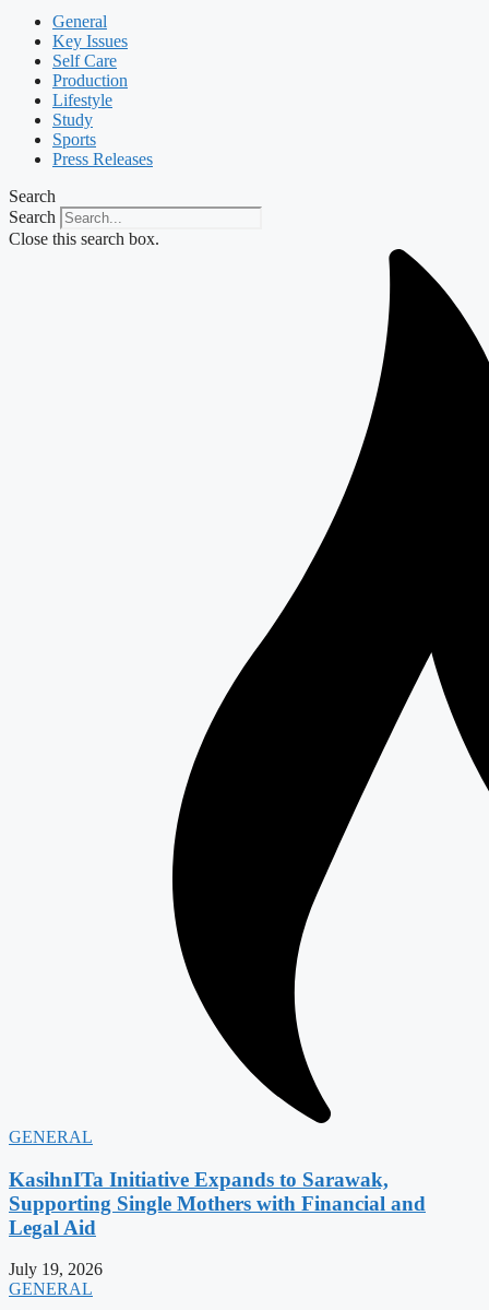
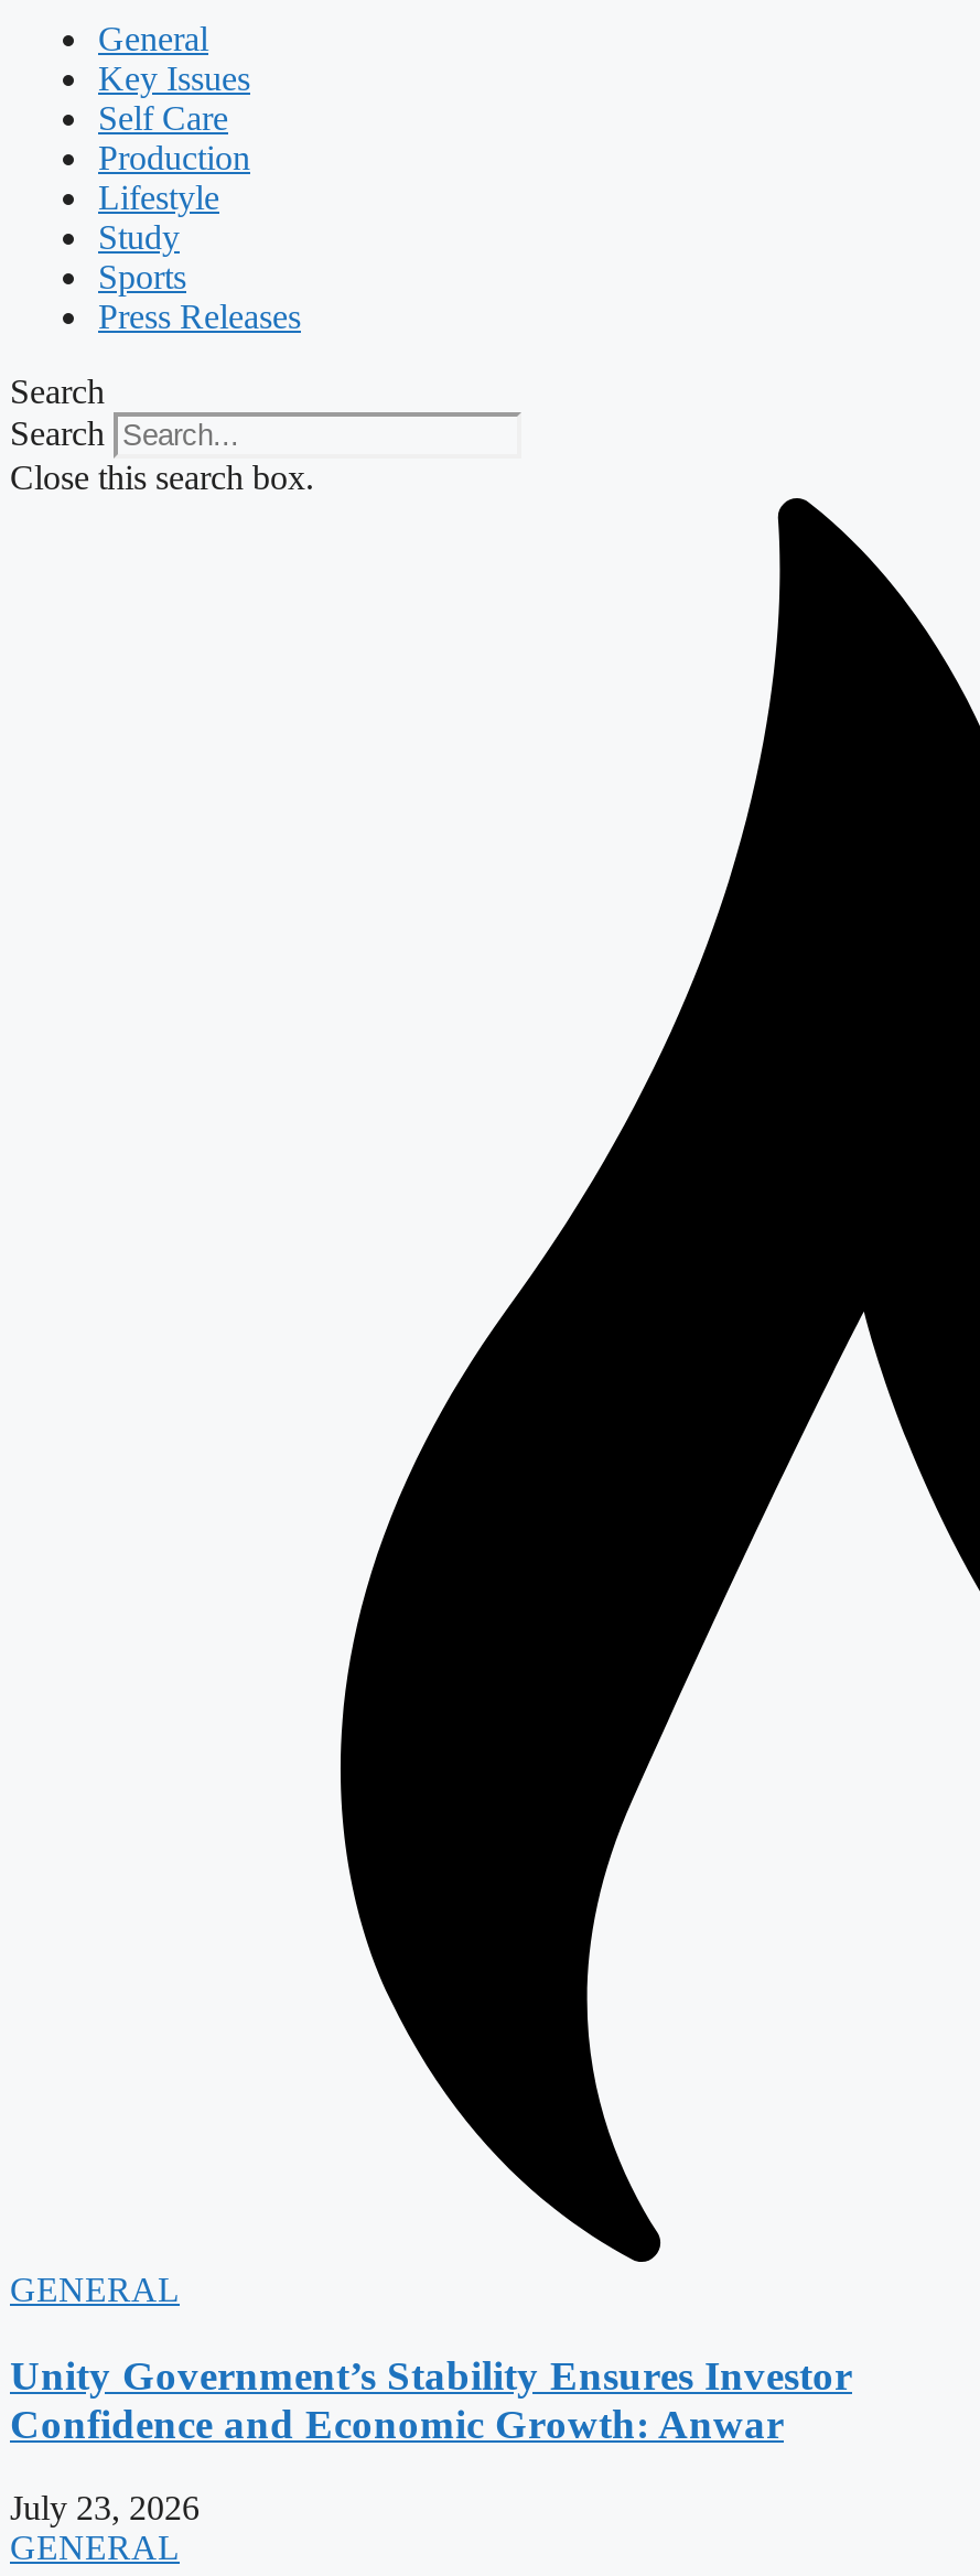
- KasihnITa Initiative Expands to Sarawak,
- Supporting Single Mothers with Financial and
- Legal Aid
+ Unity Government’s Stability Ensures Investor
+ Confidence and Economic Growth: Anwar

- July 19, 2026
+ July 23, 2026
